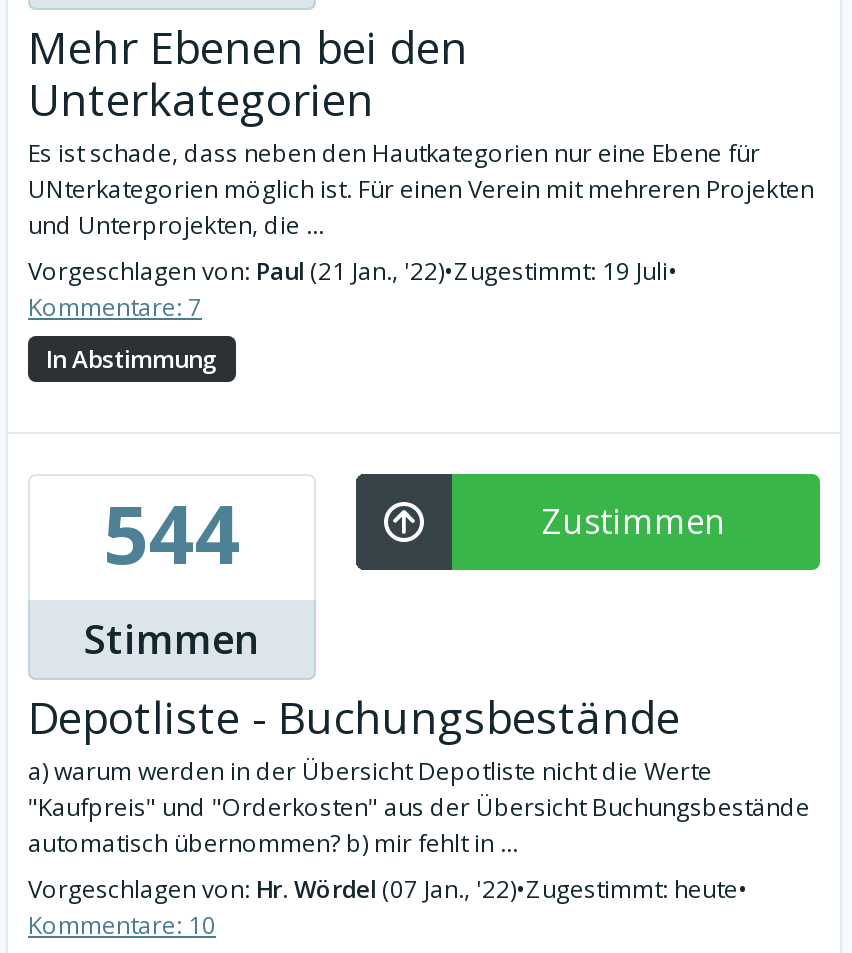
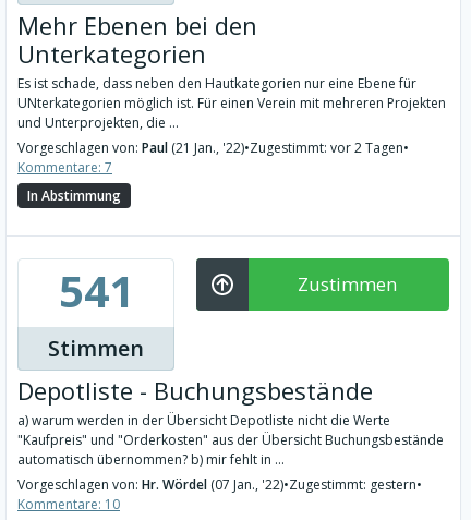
- Vorgeschlagen von: Paul (21 Jan., '22)•Zugestimmt: 19 Juli•
+ Vorgeschlagen von: Paul (21 Jan., '22)•Zugestimmt: vor 2 Tagen•

- 544
+ 541

- Vorgeschlagen von: Hr. Wördel (07 Jan., '22)•Zugestimmt: heute•
+ Vorgeschlagen von: Hr. Wördel (07 Jan., '22)•Zugestimmt: gestern•
